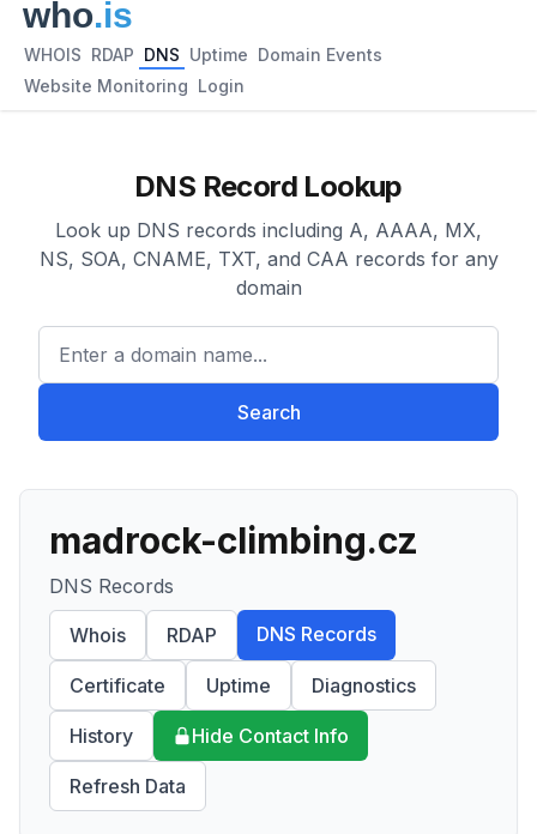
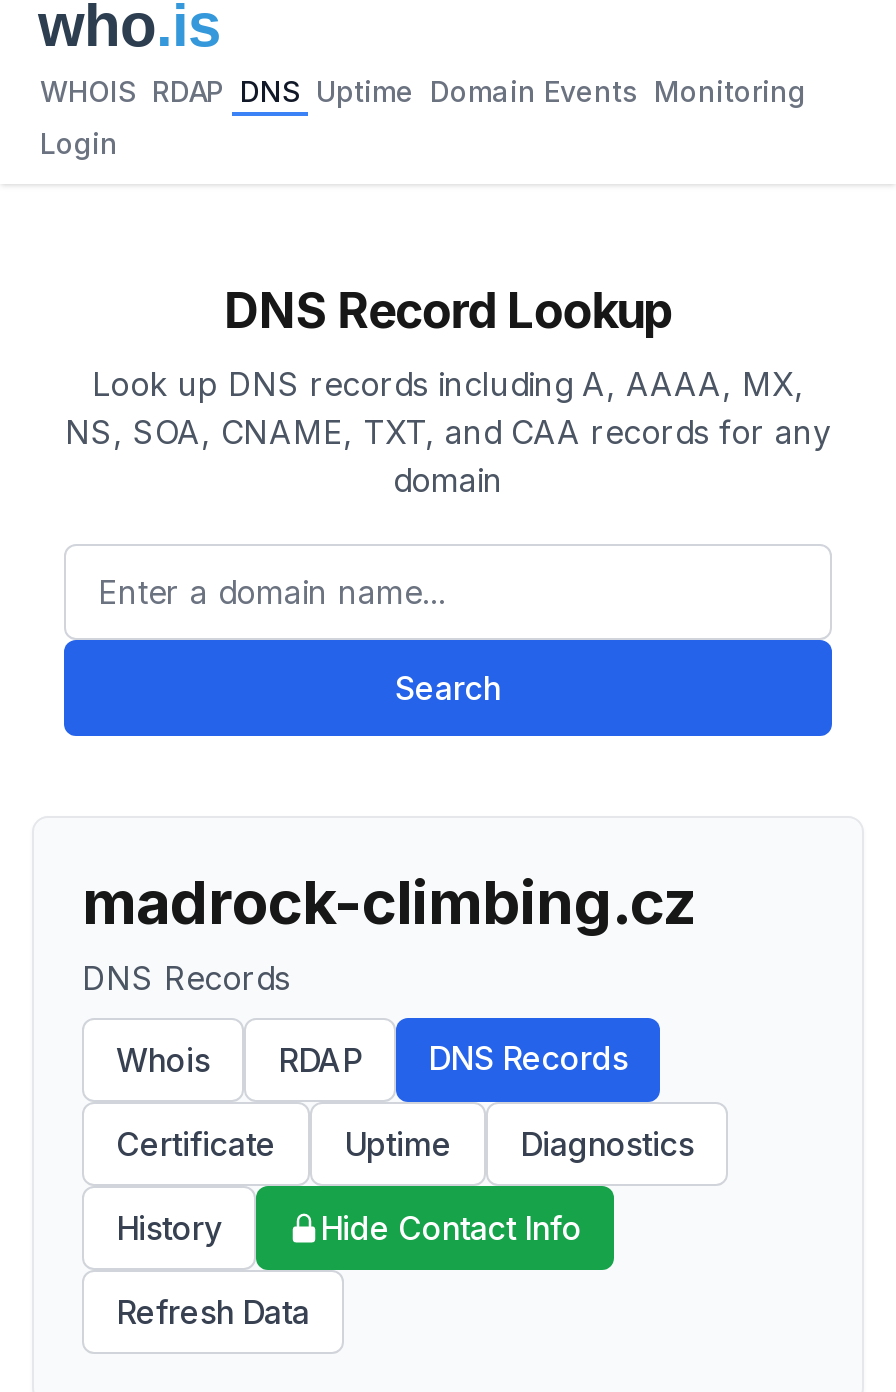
- WHOIS RDAP DNS Uptime Domain Events
+ WHOIS RDAP DNS Uptime Domain Events Monitoring

- Website Monitoring Login
+ Login
